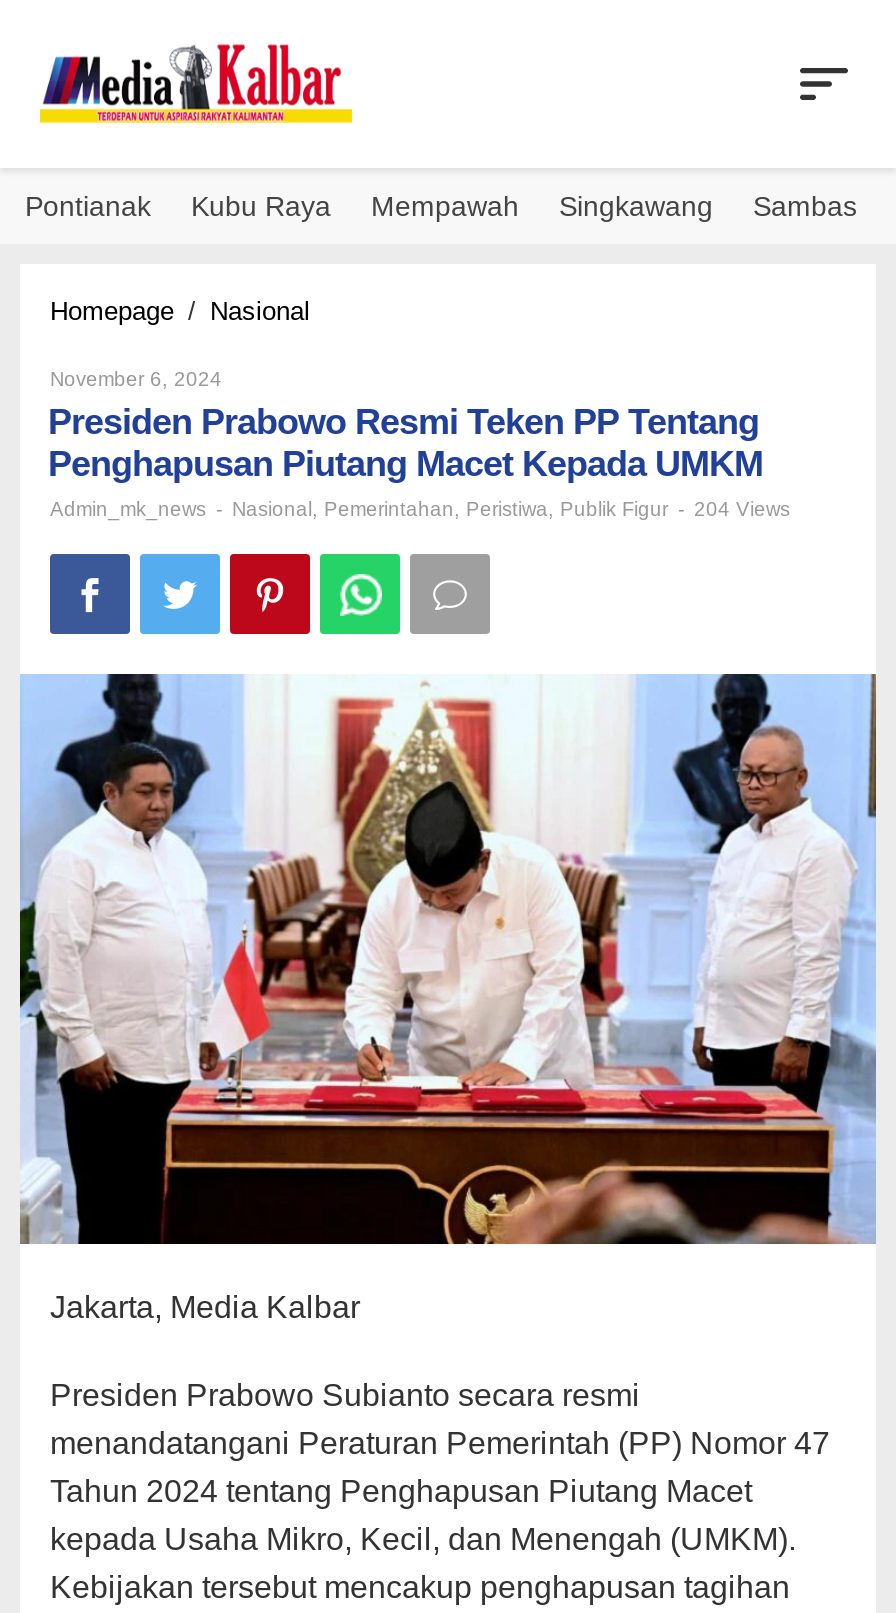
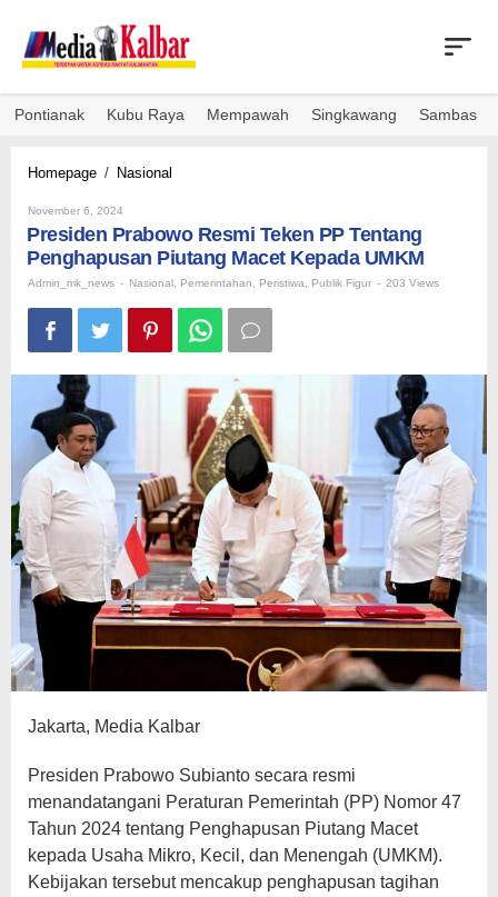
- Admin_mk_news - Nasional, Pemerintahan, Peristiwa, Publik Figur - 204 Views
+ Admin_mk_news - Nasional, Pemerintahan, Peristiwa, Publik Figur - 203 Views
